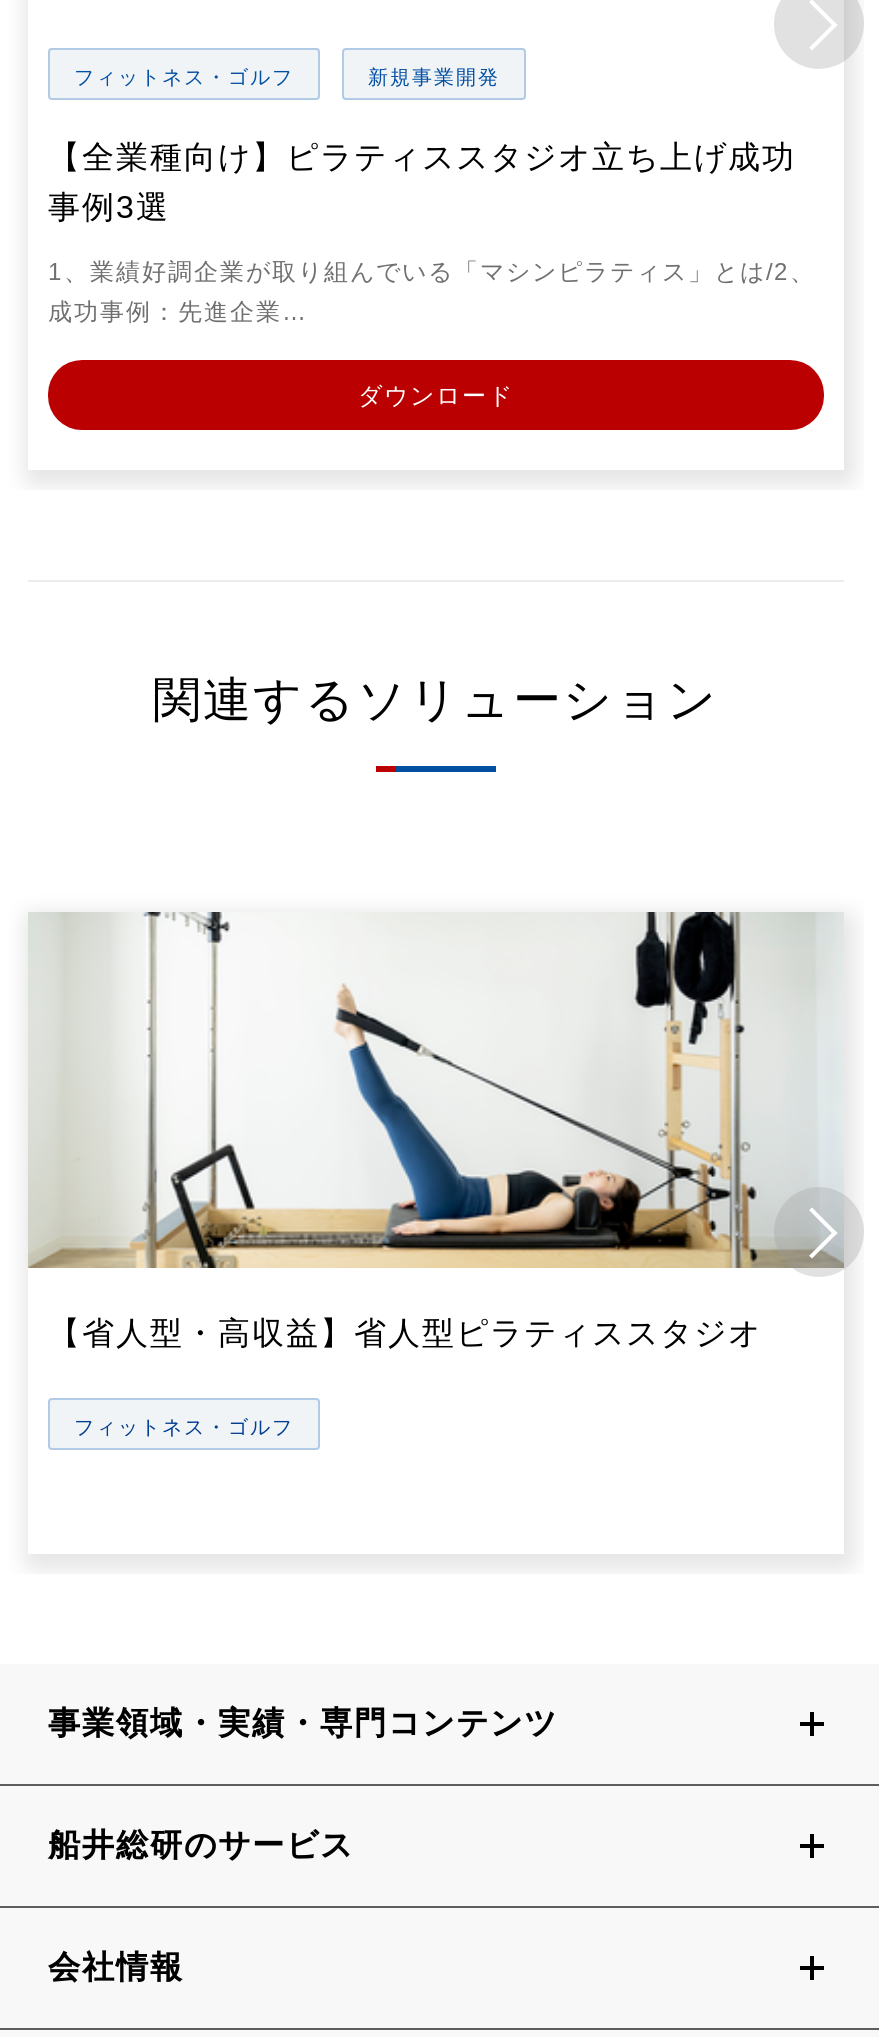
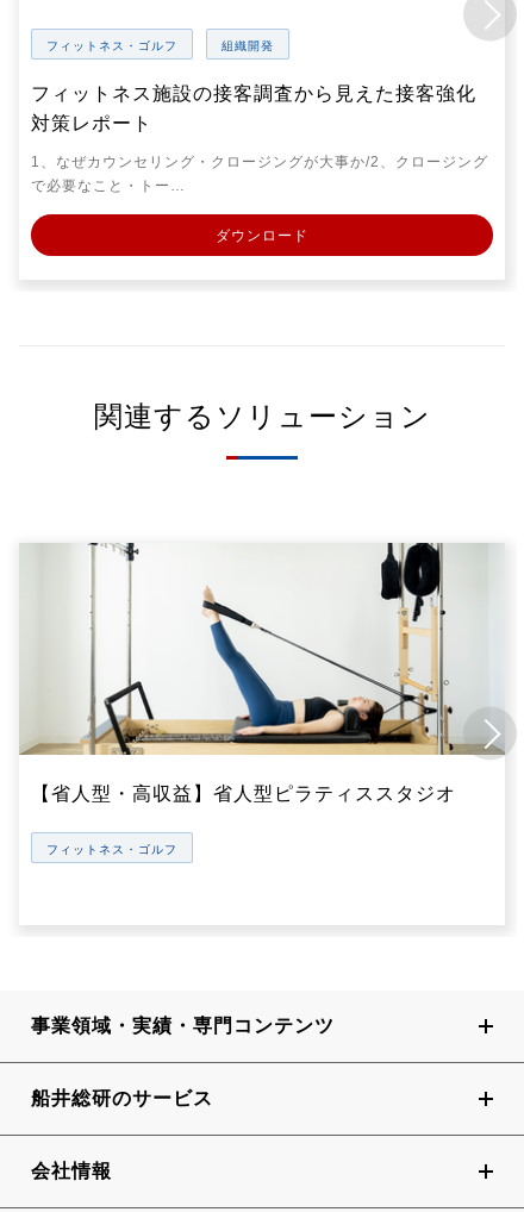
- 新規事業開発
+ 組織開発

- 【全業種向け】ピラティススタジオ立ち上げ成功
+ フィットネス施設の接客調査から見えた接客強化

- 事例3選
+ 対策レポート

- 1、業績好調企業が取り組んでいる「マシンピラティス」とは/2、
- 成功事例：先進企業…
+ 1、なぜカウンセリング・クロージングが大事か/2、クロージング
+ で必要なこと・トー…
